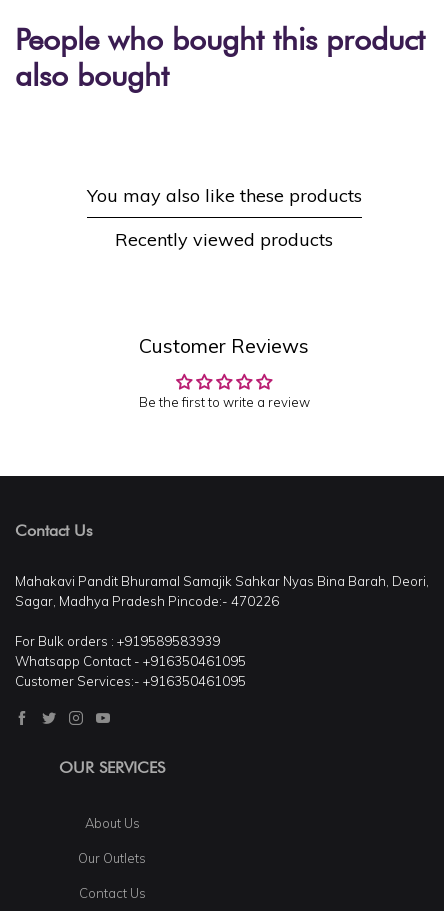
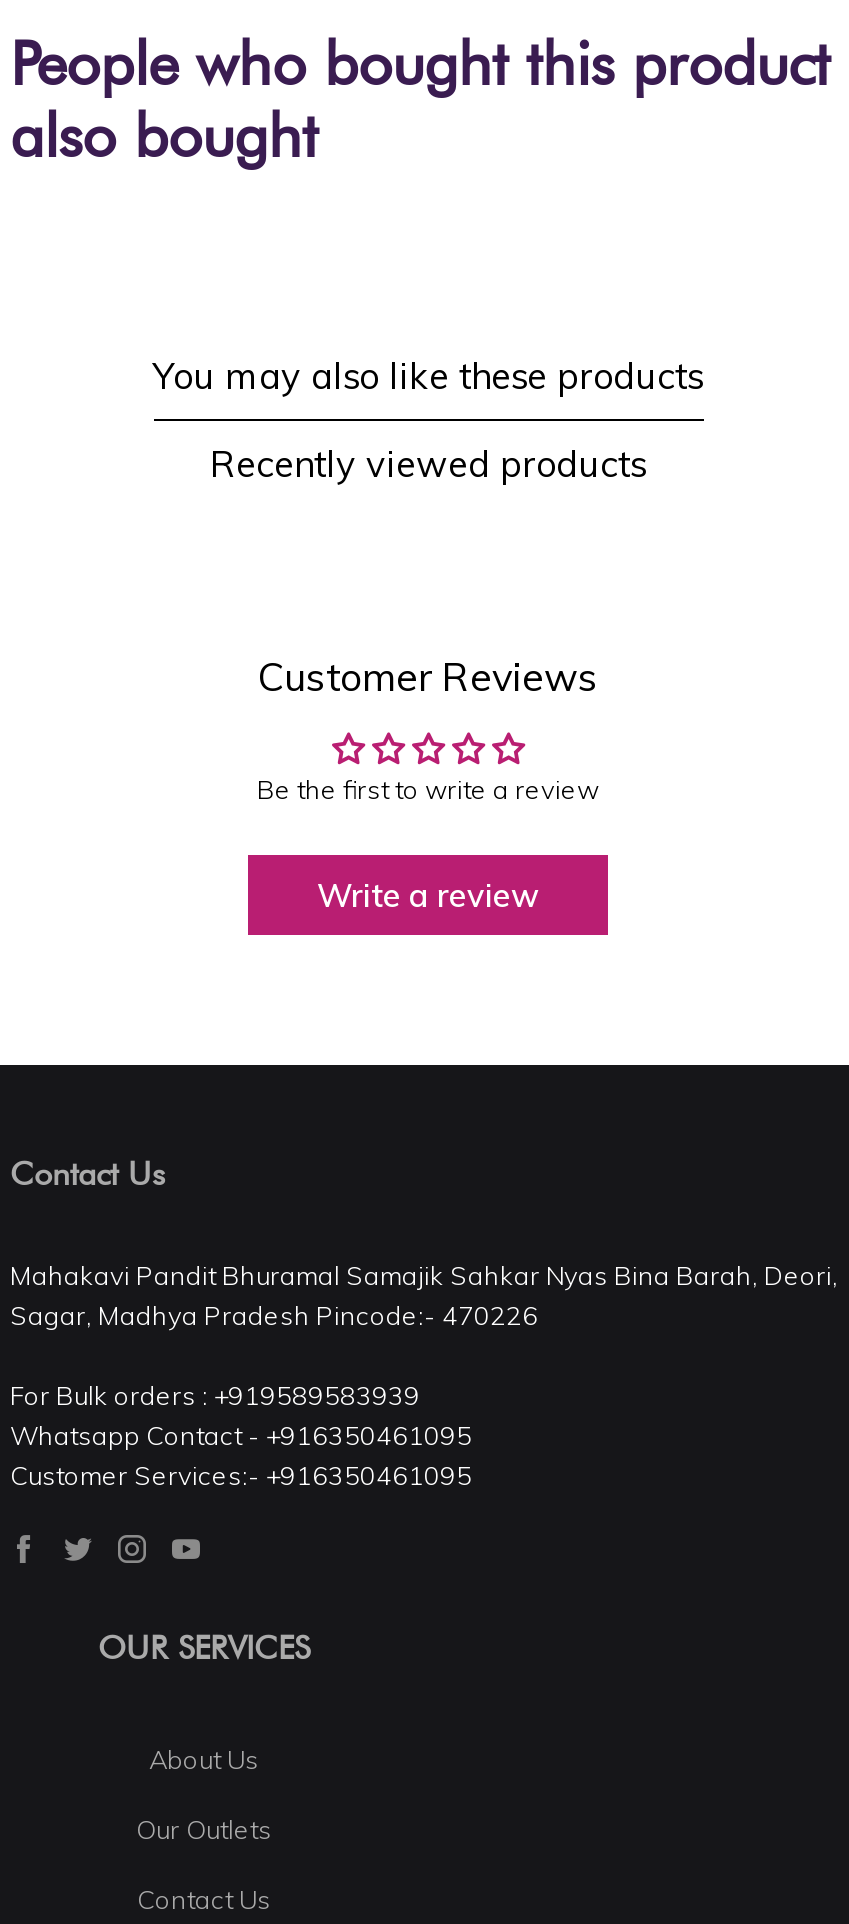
+ Write a review
